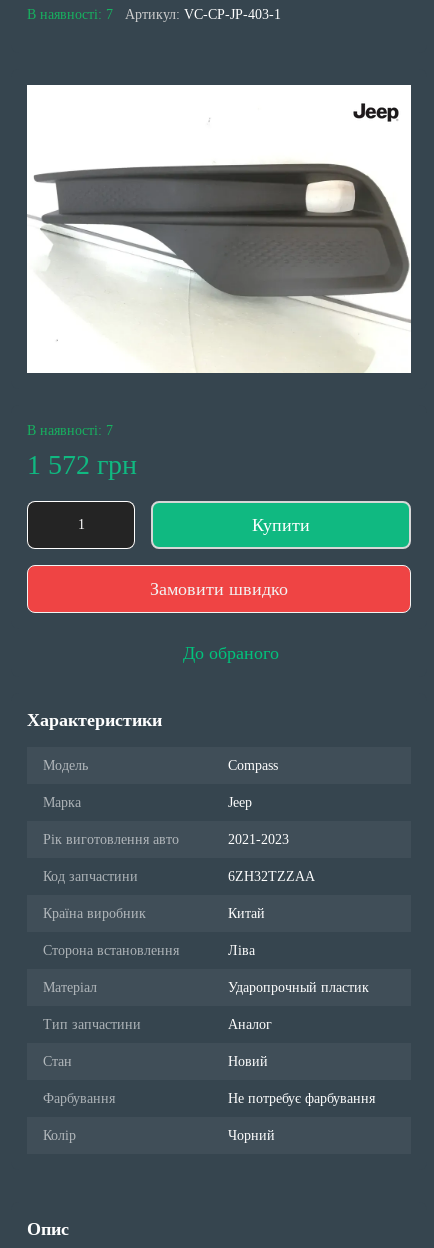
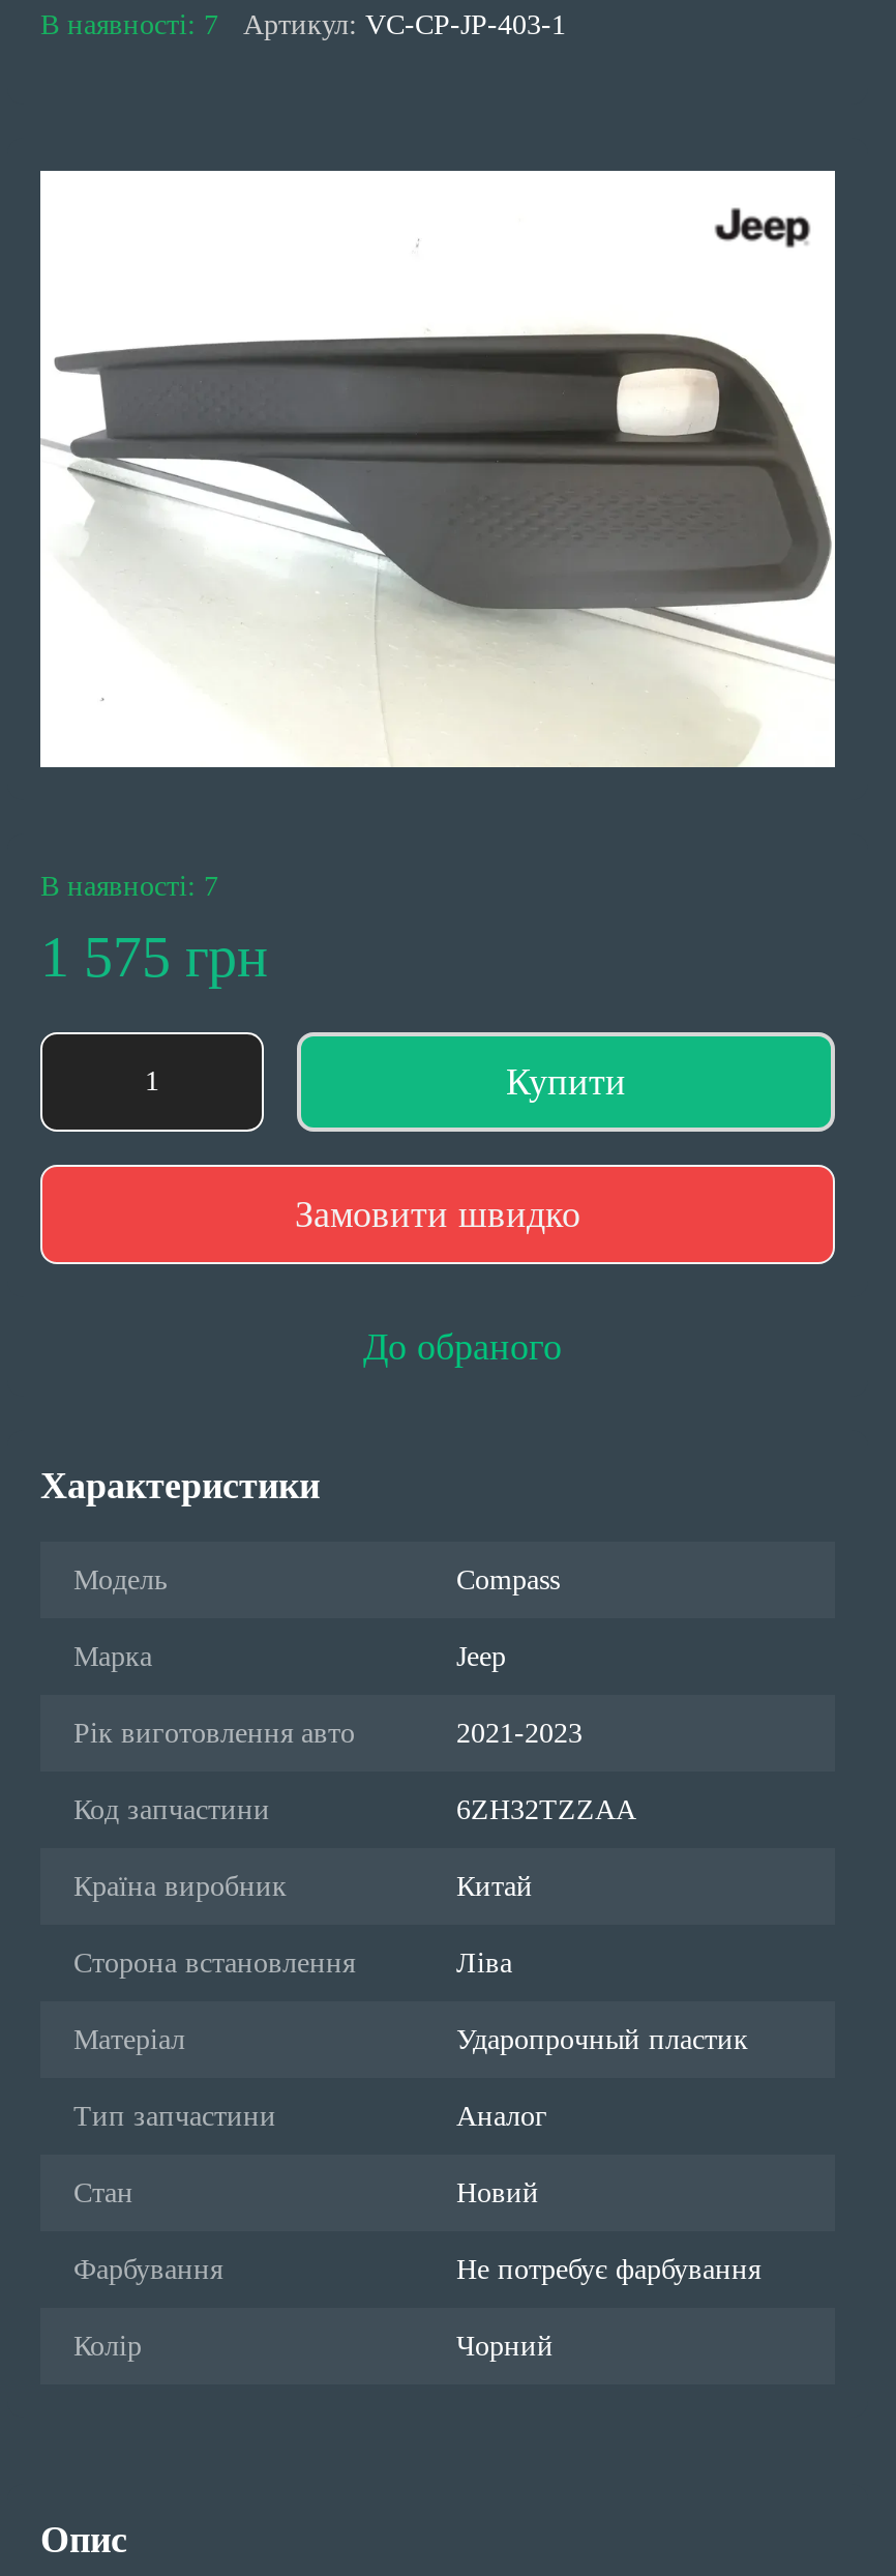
- 1 572 грн
+ 1 575 грн
